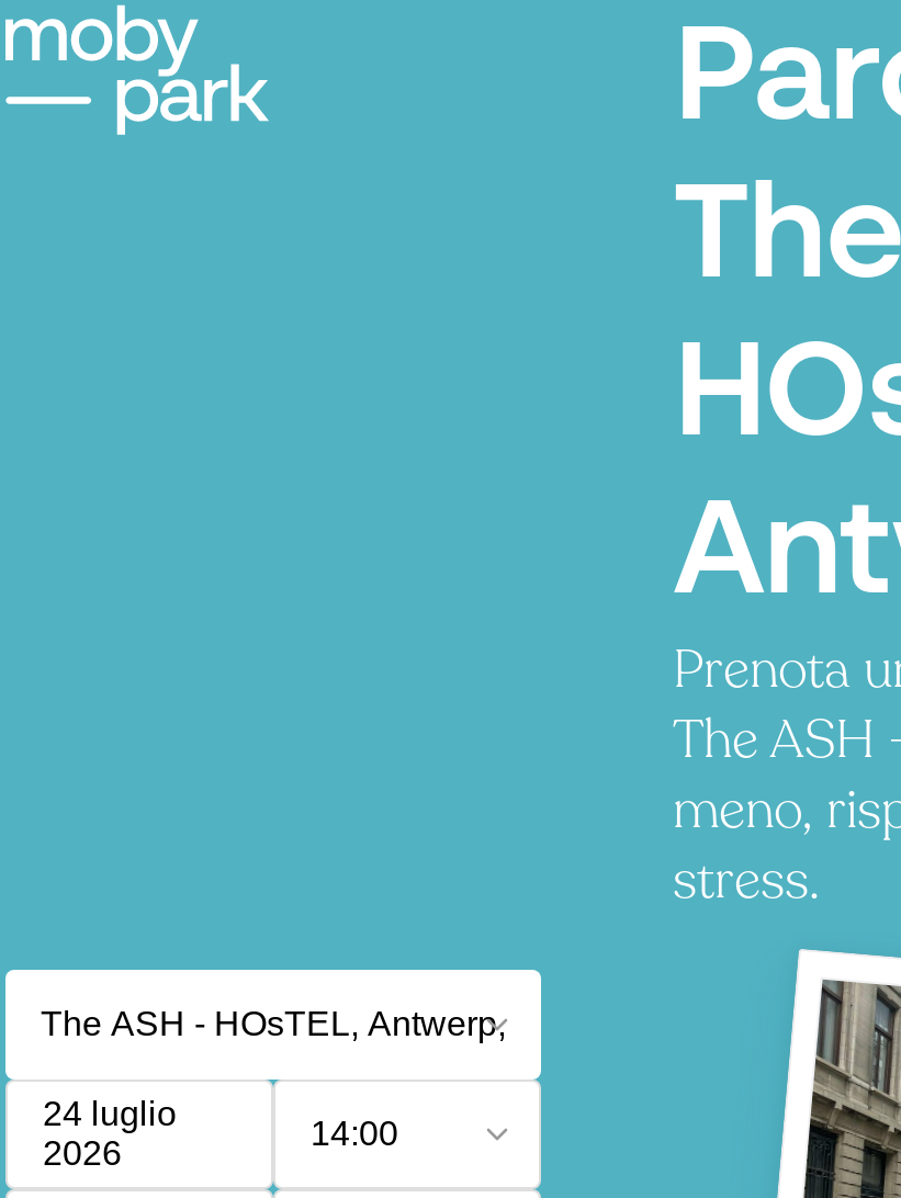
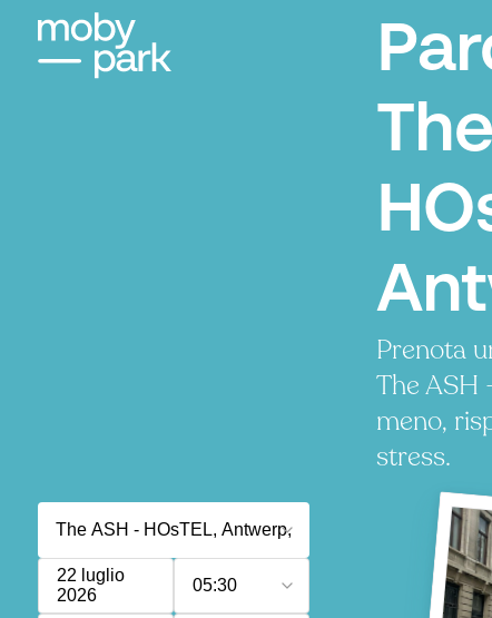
- 24 luglio
+ 22 luglio

- 14:00
+ 05:30
